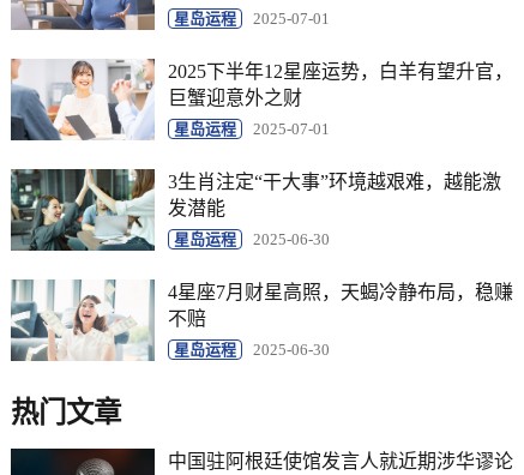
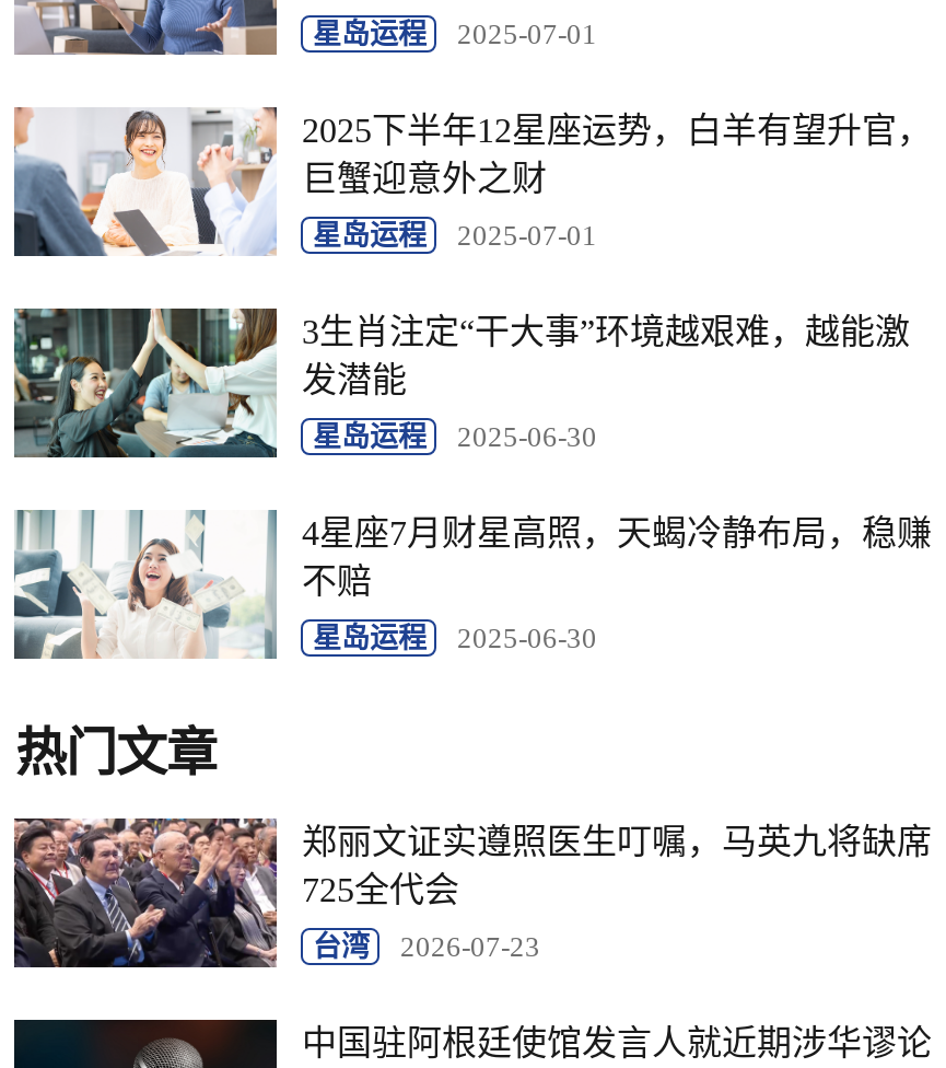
+ [image]
+ 郑丽文证实遵照医生叮嘱，马英九将缺席
+ 725全代会
+ 台湾
+ 2026-07-23
